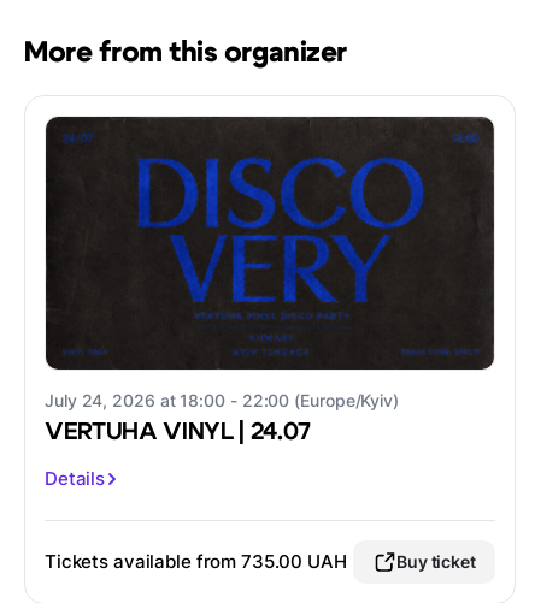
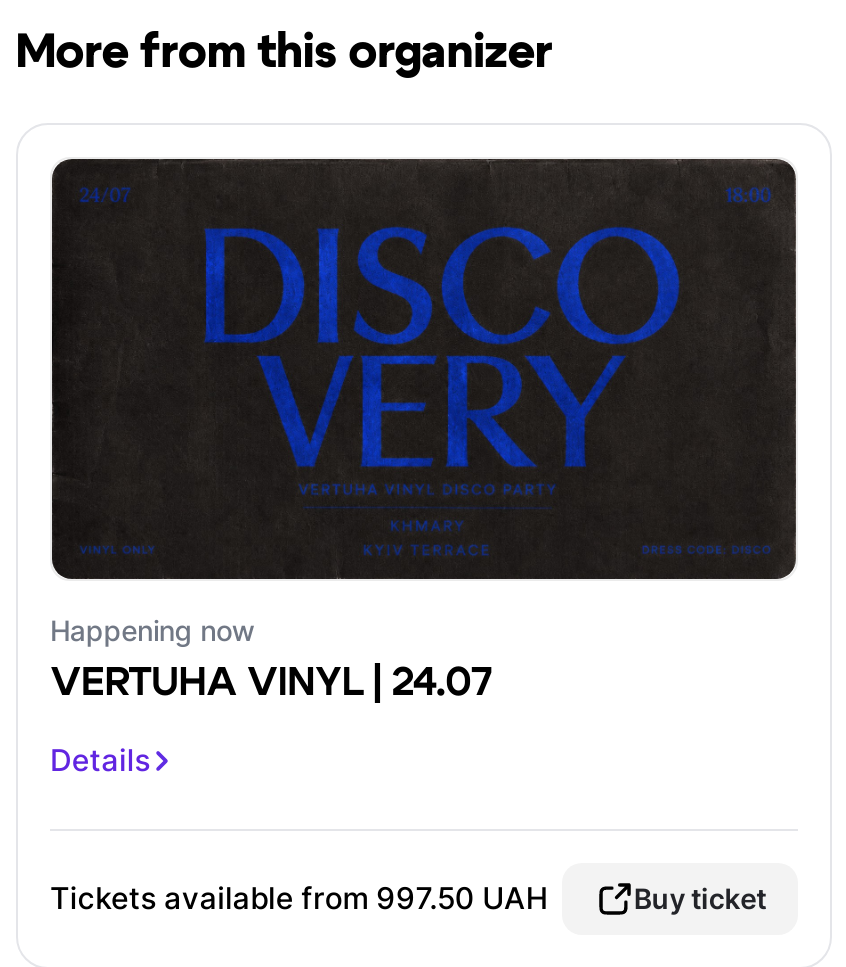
- July 24, 2026 at 18:00 - 22:00 (Europe/Kyiv)
+ Happening now

- Tickets available from 735.00 UAH
+ Tickets available from 997.50 UAH
